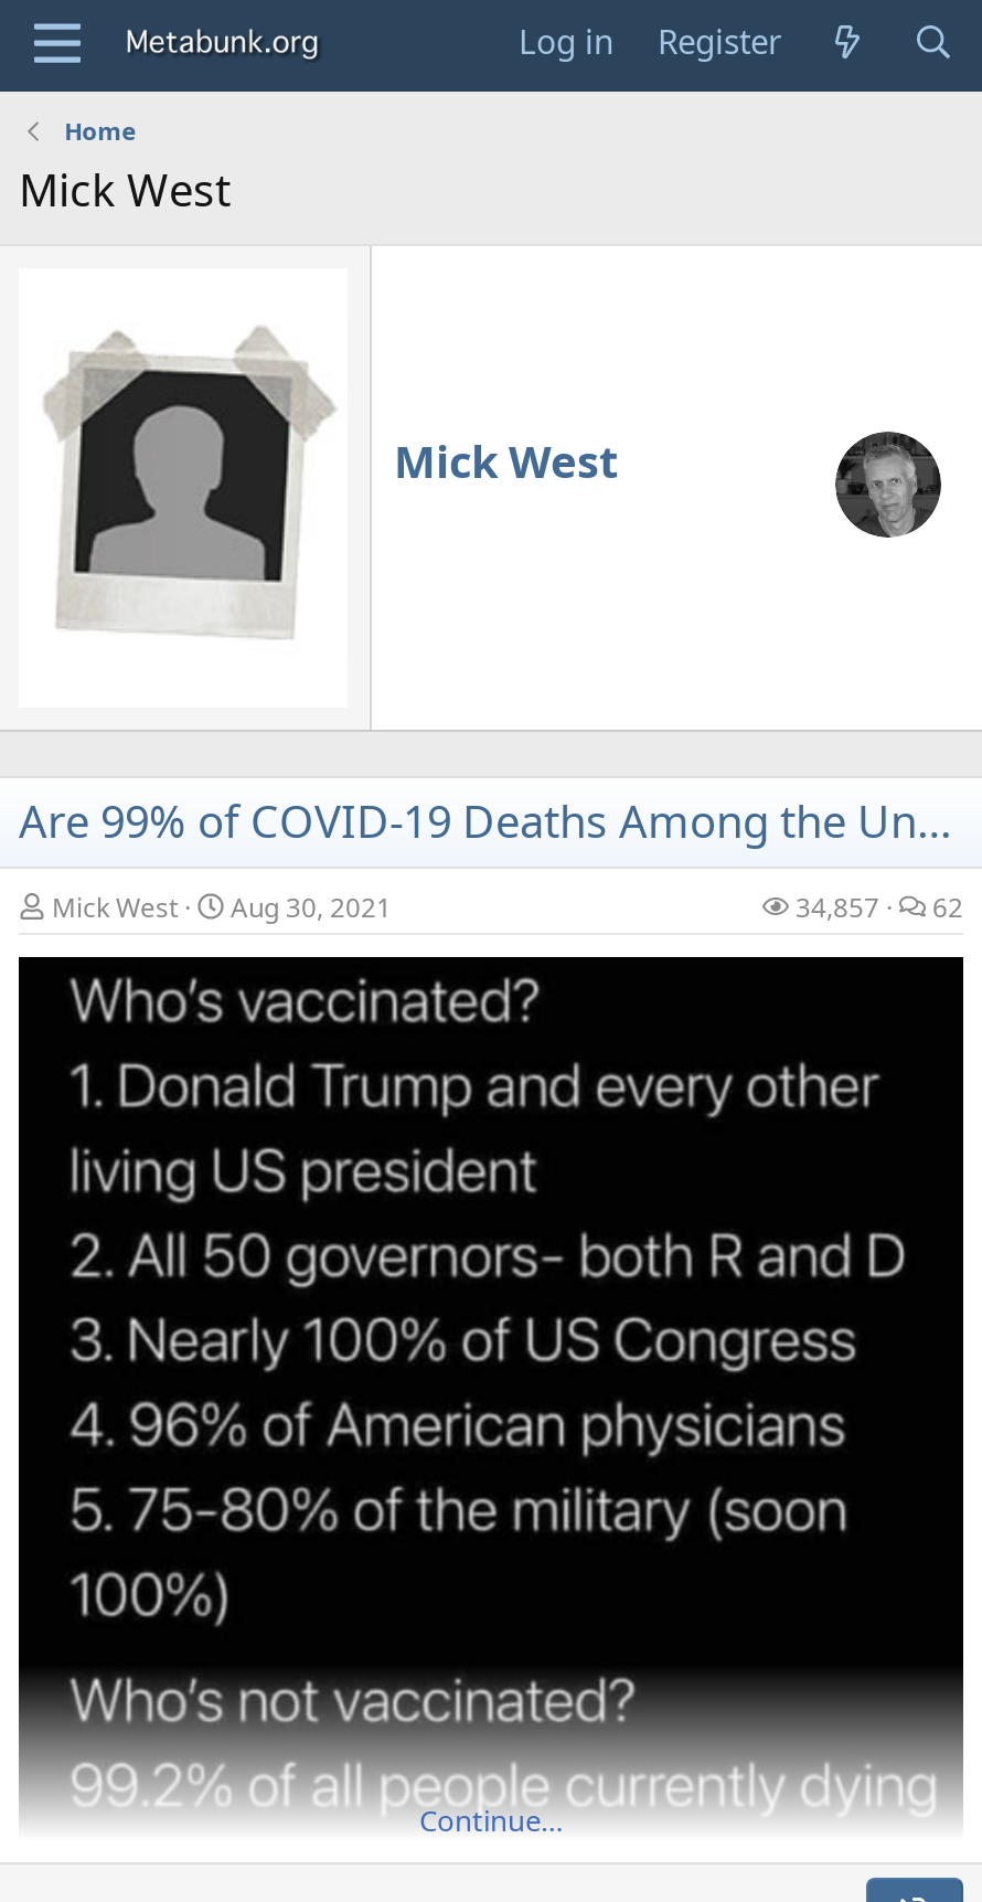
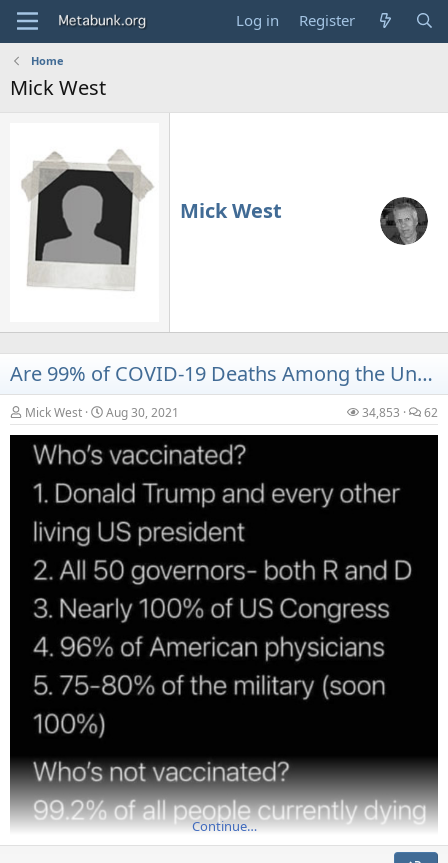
- 34,857 62
+ 34,853 62
